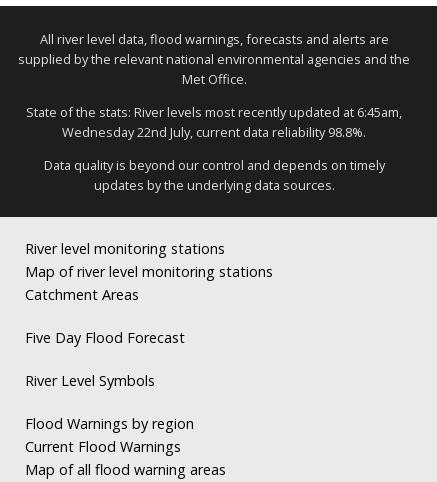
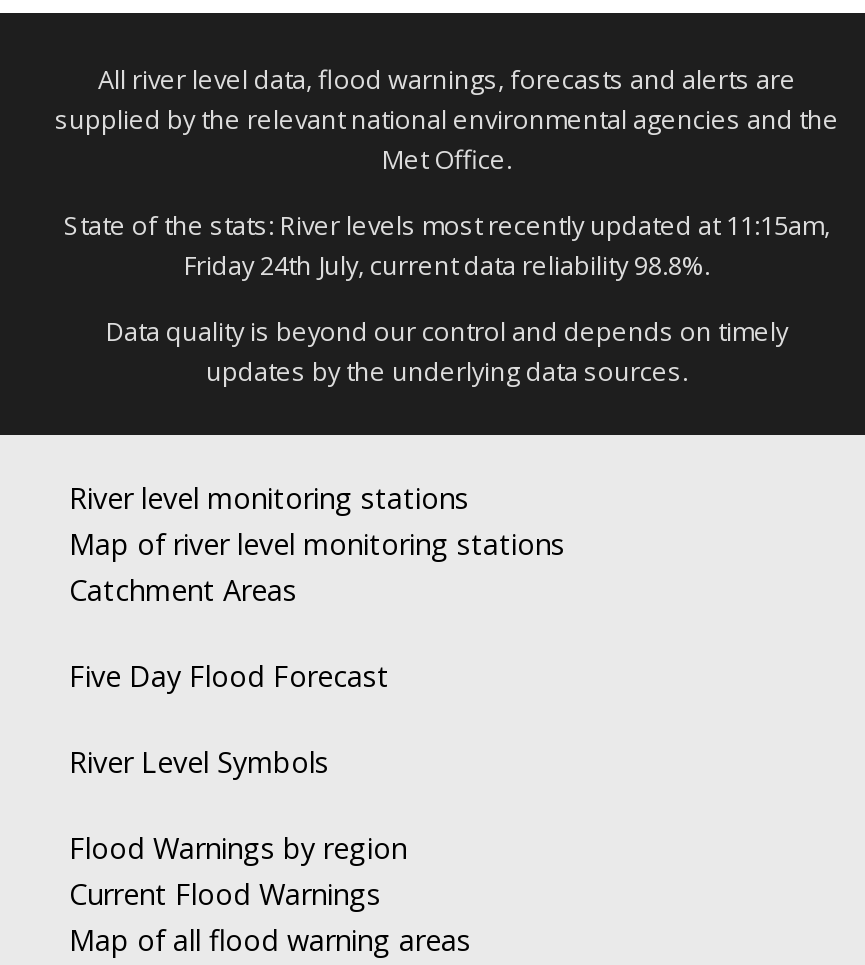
- State of the stats: River levels most recently updated at 6:45am,
+ State of the stats: River levels most recently updated at 11:15am,

- Wednesday 22nd July, current data reliability 98.8%.
+ Friday 24th July, current data reliability 98.8%.
